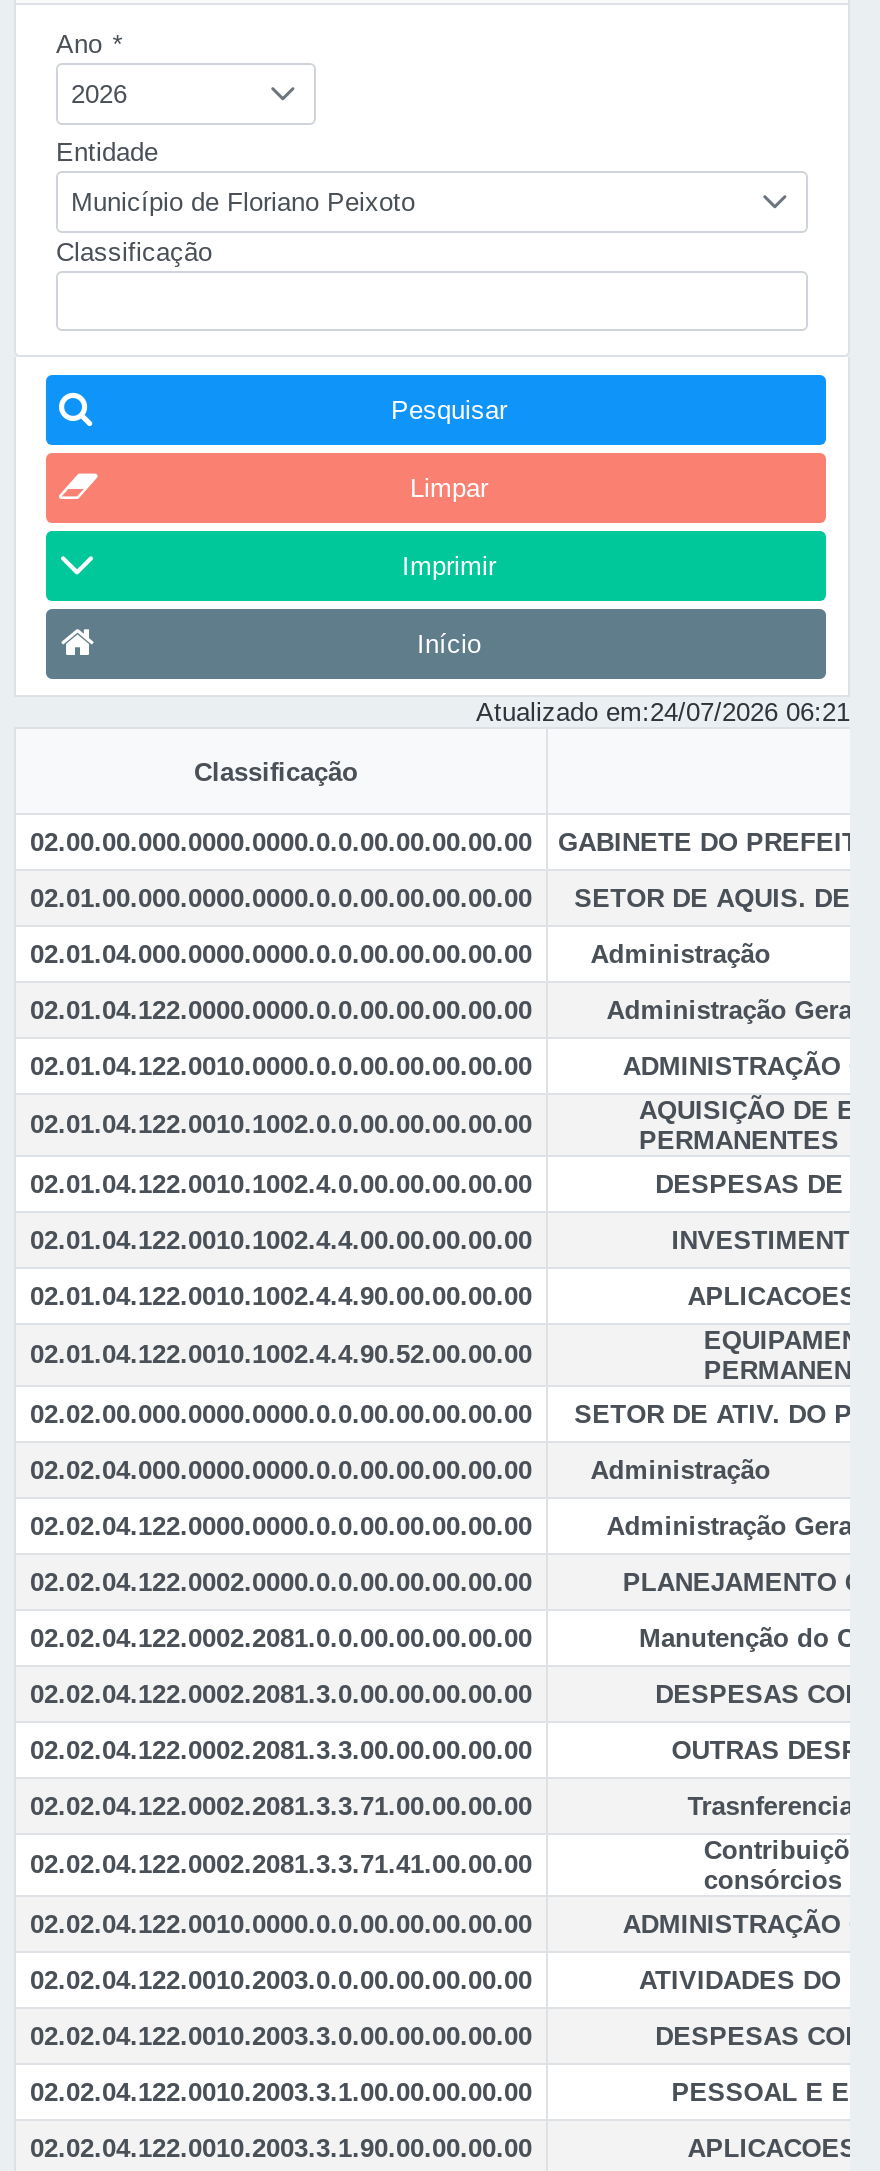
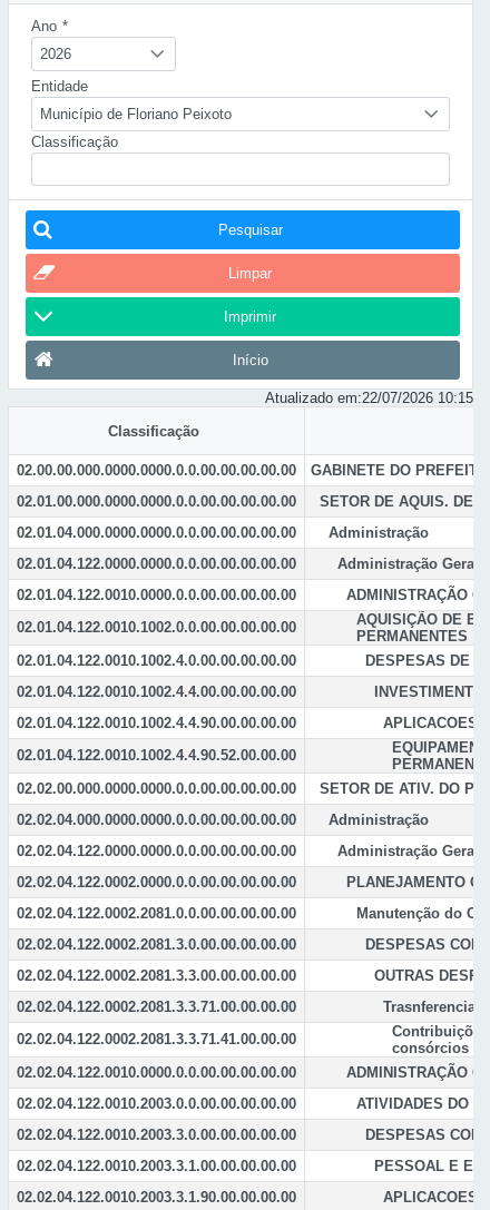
- Atualizado em:24/07/2026 06:21
+ Atualizado em:22/07/2026 10:15
